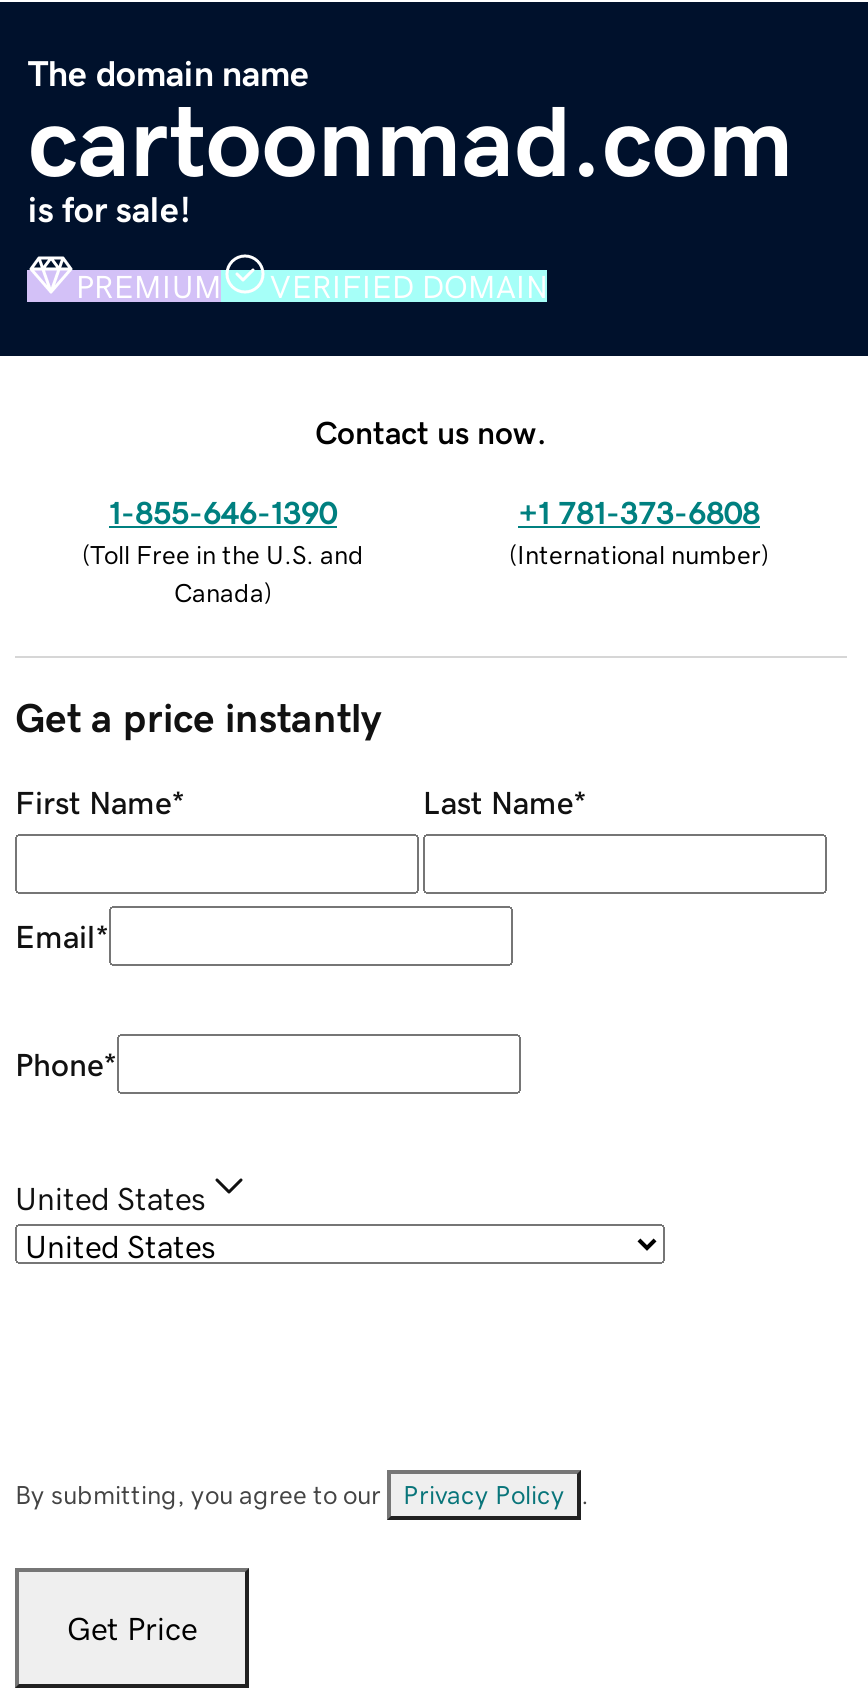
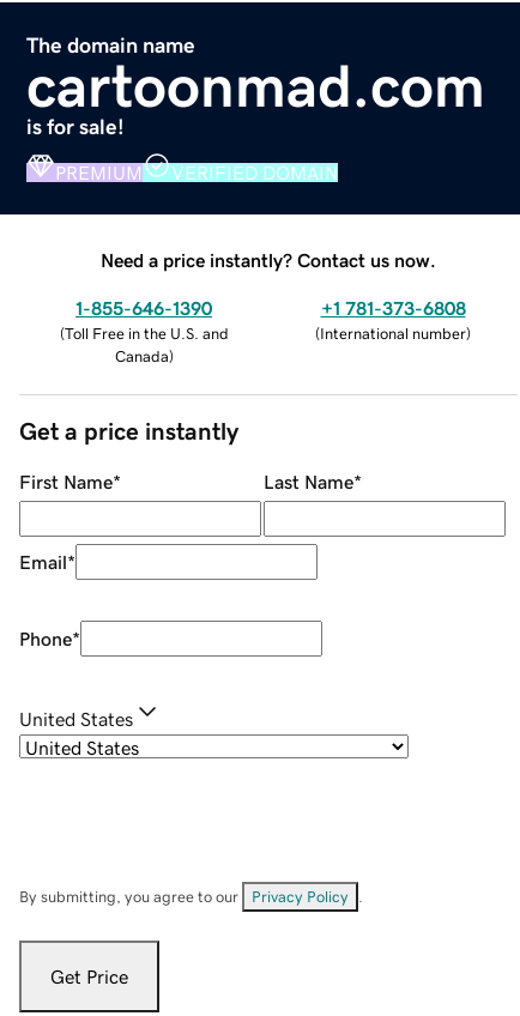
- Contact us now.
+ Need a price instantly? Contact us now.
